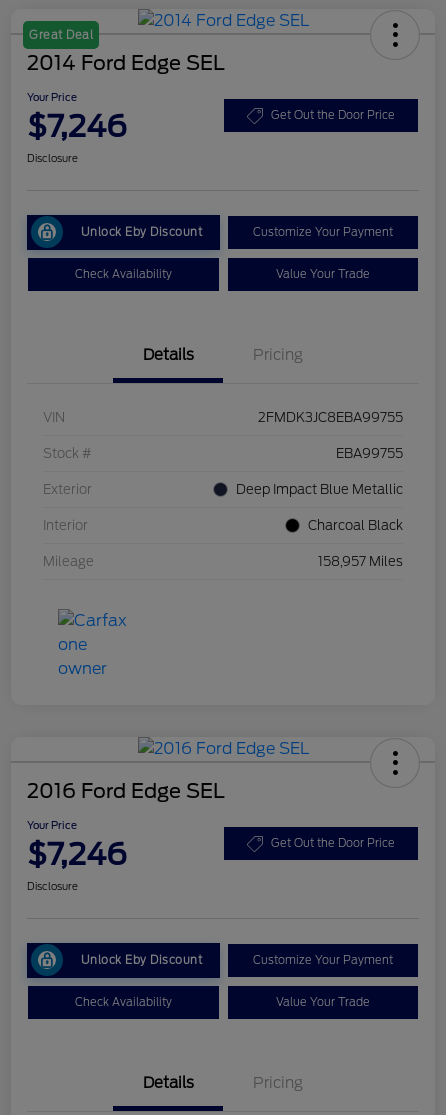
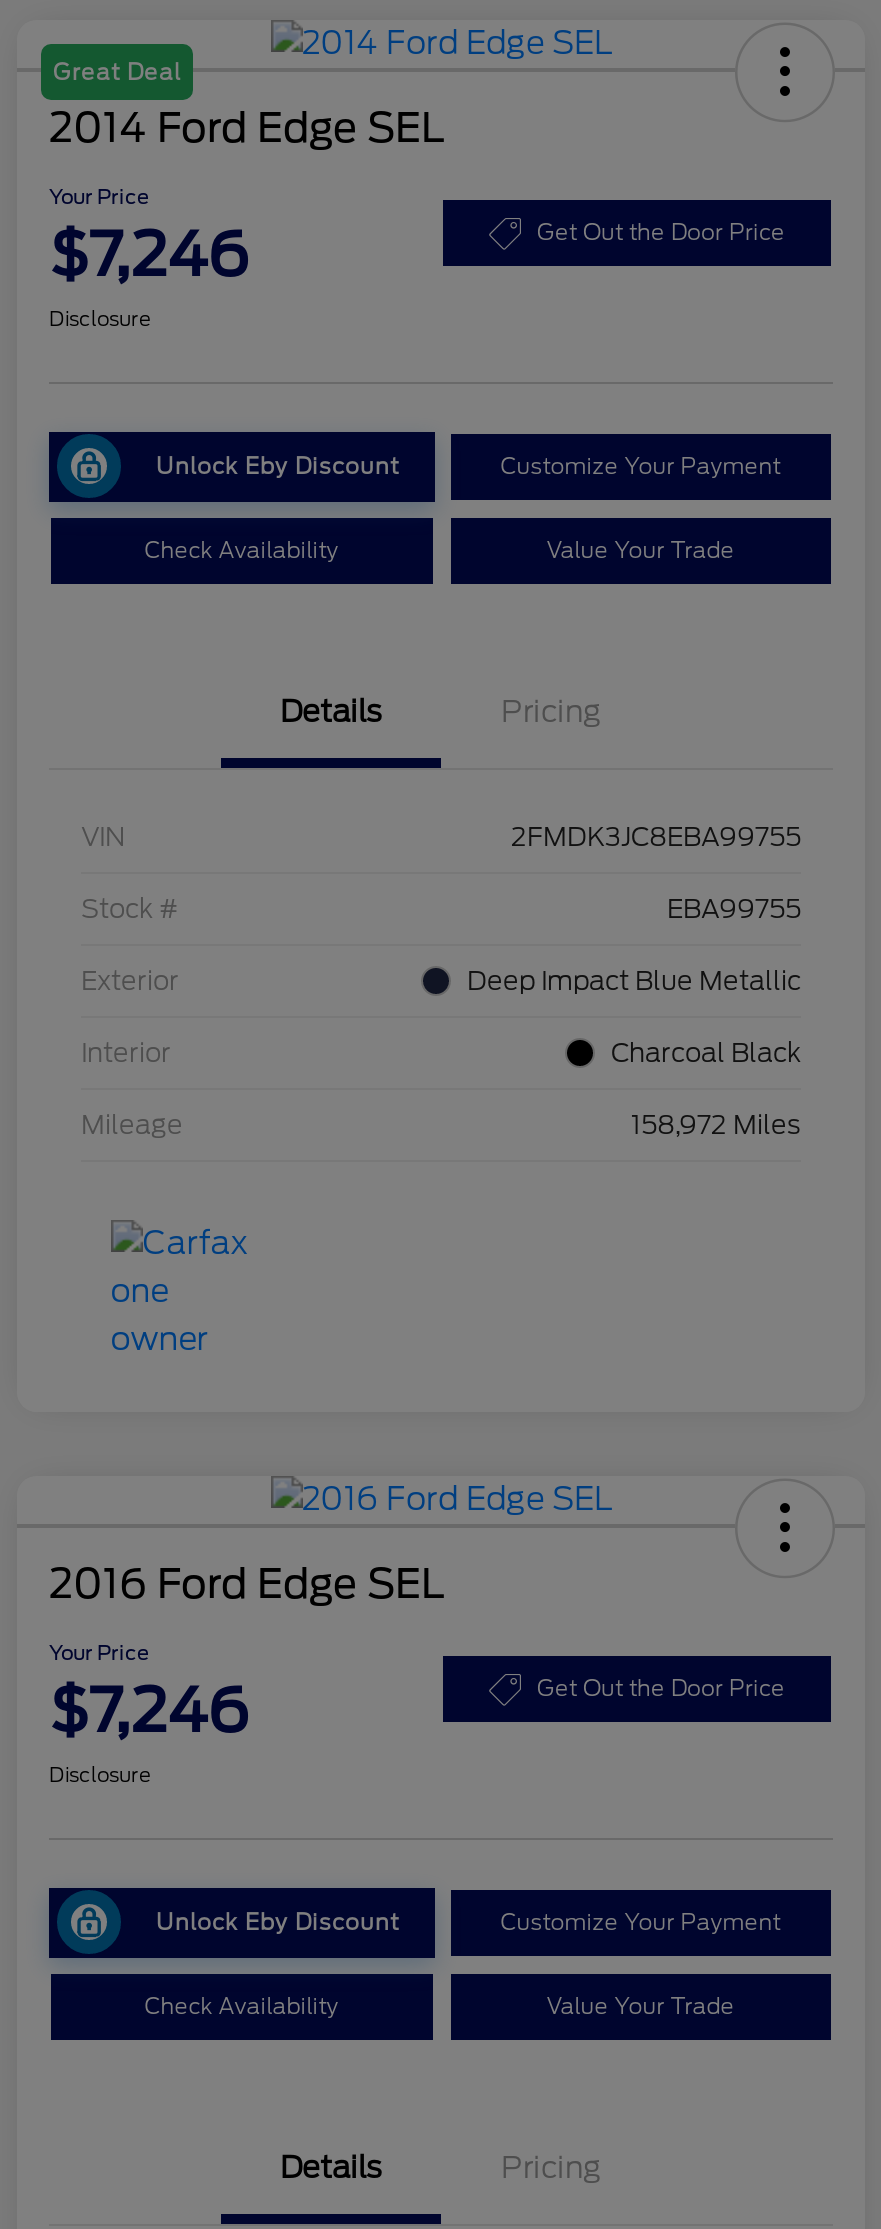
- 158,957 Miles
+ 158,972 Miles
